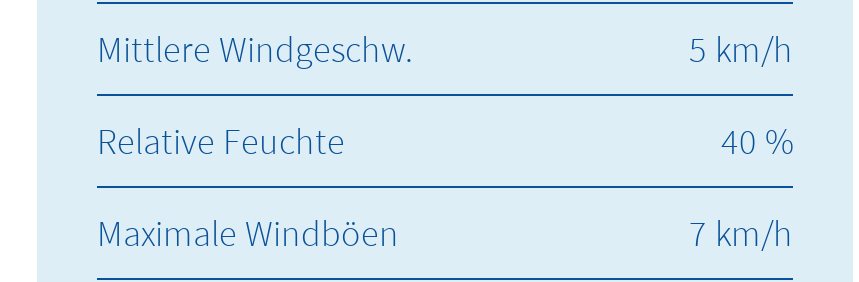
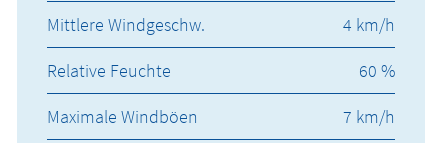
- 5 km/h
+ 4 km/h

- 40 %
+ 60 %
